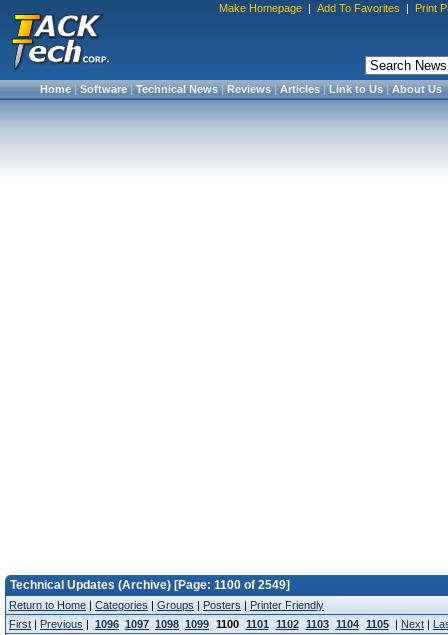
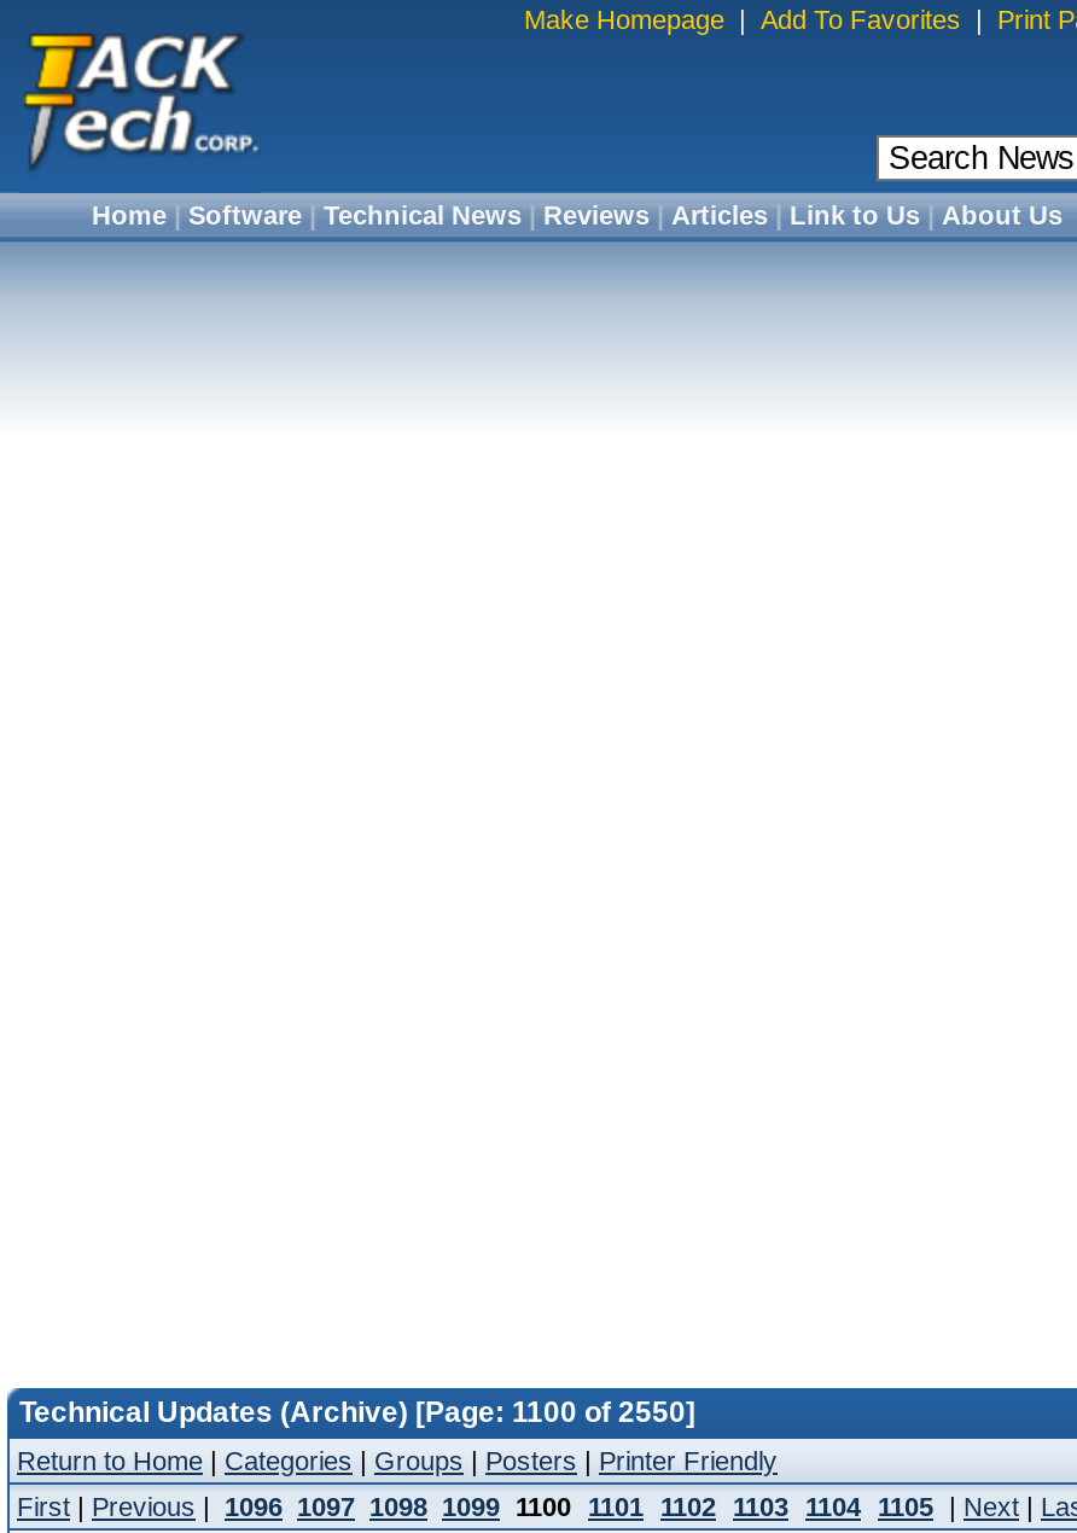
- Technical Updates (Archive) [Page: 1100 of 2549]
+ Technical Updates (Archive) [Page: 1100 of 2550]
